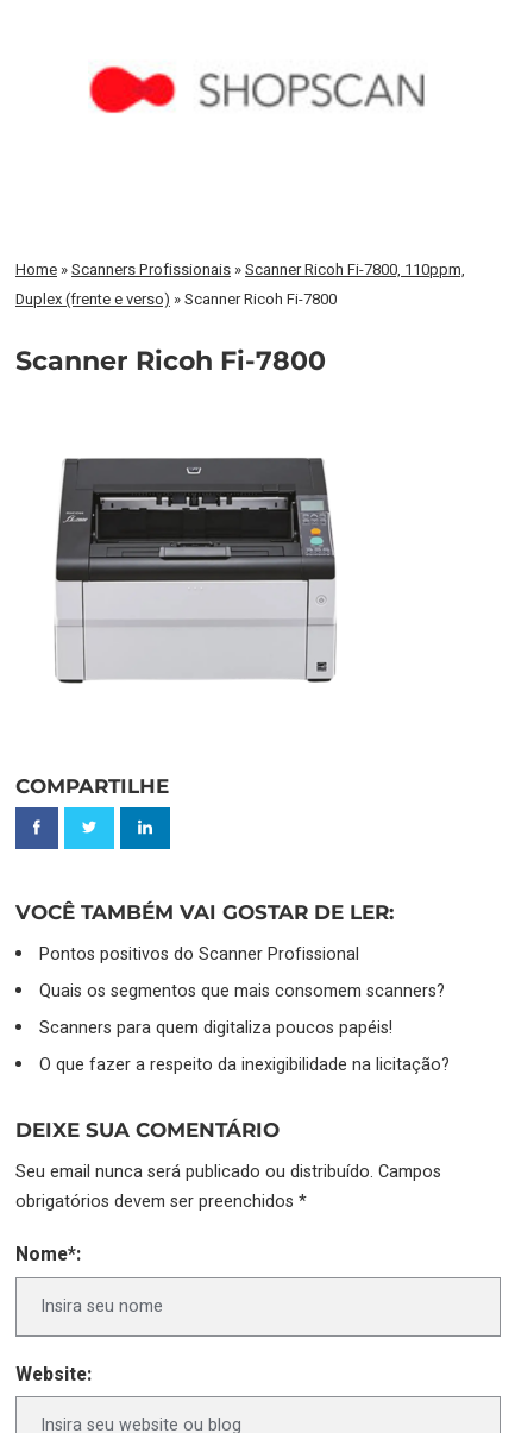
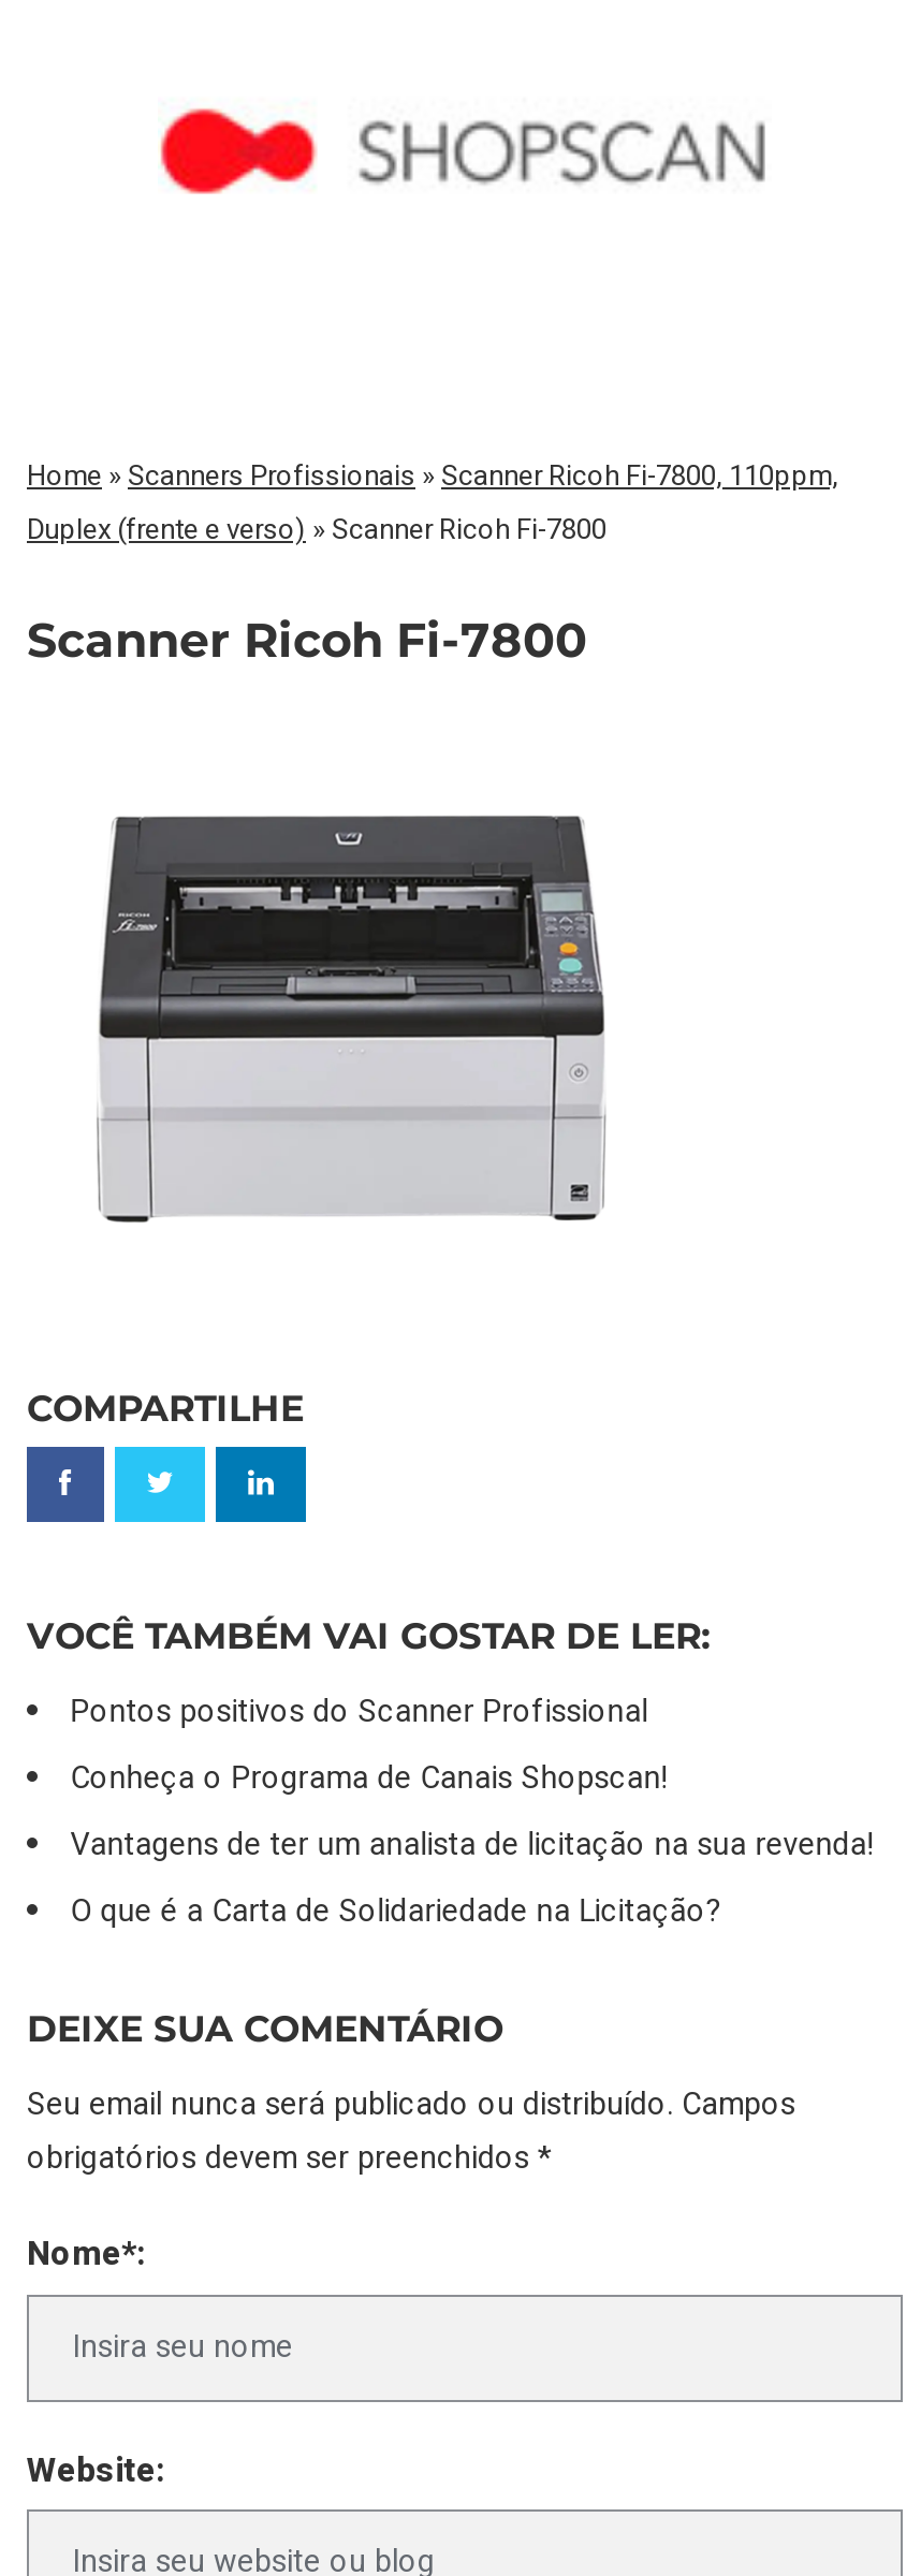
- Quais os segmentos que mais consomem scanners?
+ Conheça o Programa de Canais Shopscan!

- Scanners para quem digitaliza poucos papéis!
+ Vantagens de ter um analista de licitação na sua revenda!

- O que fazer a respeito da inexigibilidade na licitação?
+ O que é a Carta de Solidariedade na Licitação?
